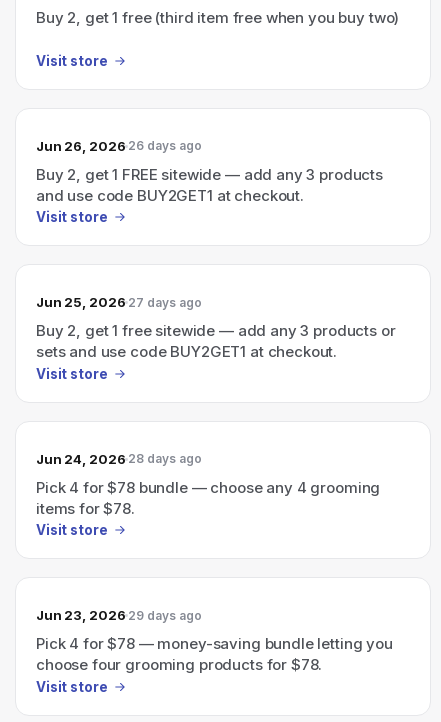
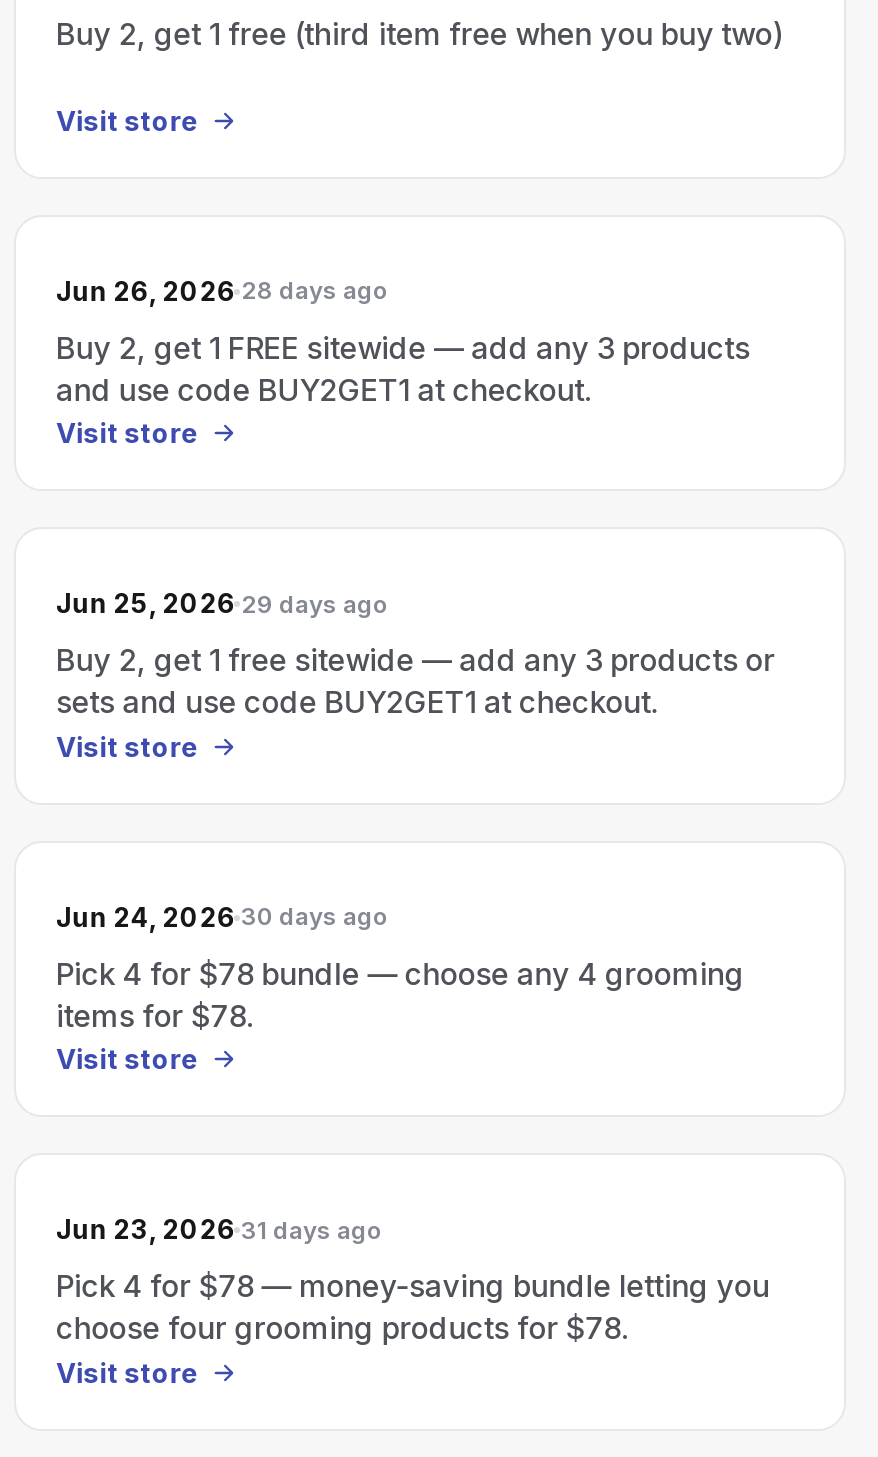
- Jun 26, 2026 26 days ago
+ Jun 26, 2026 28 days ago

- Jun 25, 2026 27 days ago
+ Jun 25, 2026 29 days ago

- Jun 24, 2026 28 days ago
+ Jun 24, 2026 30 days ago

- Jun 23, 2026 29 days ago
+ Jun 23, 2026 31 days ago
